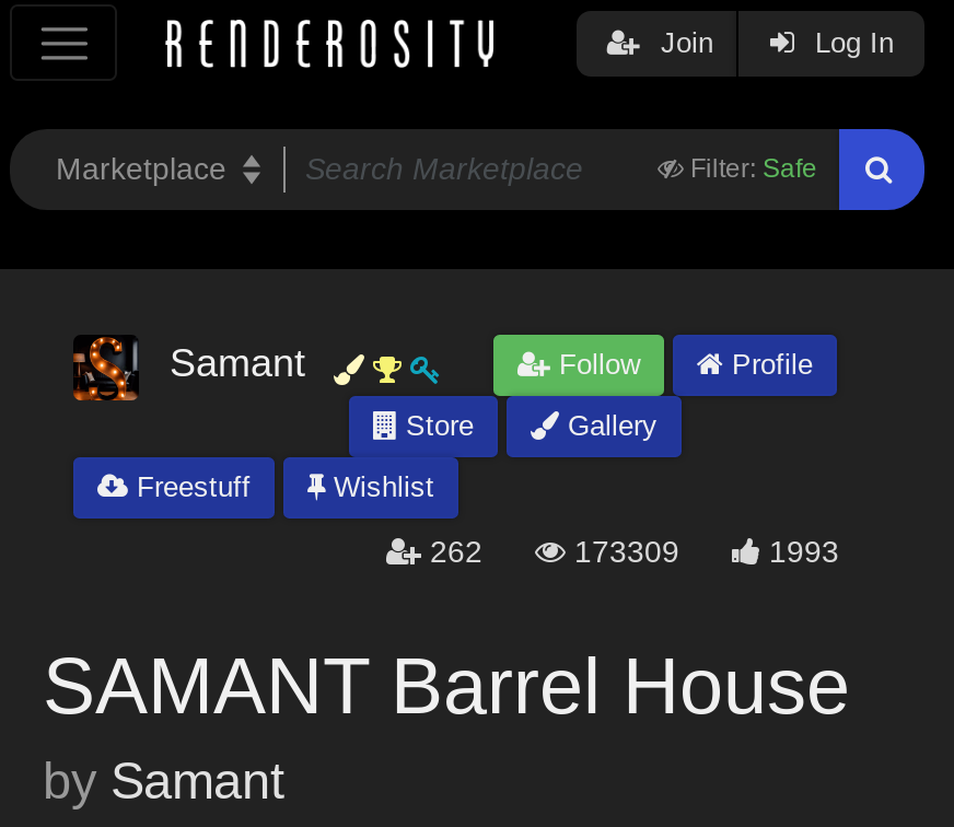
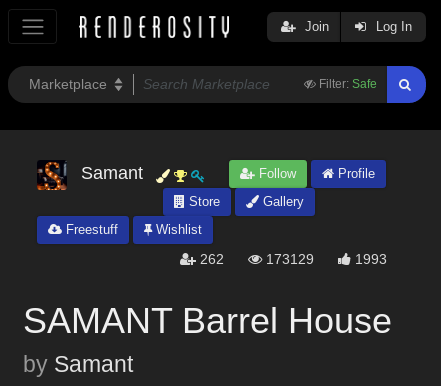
- 173309
+ 173129
